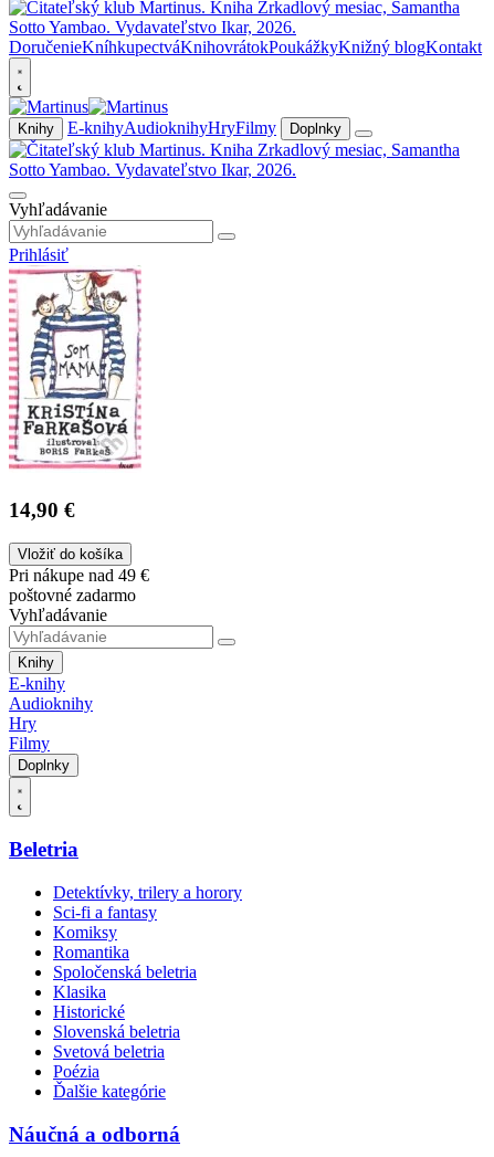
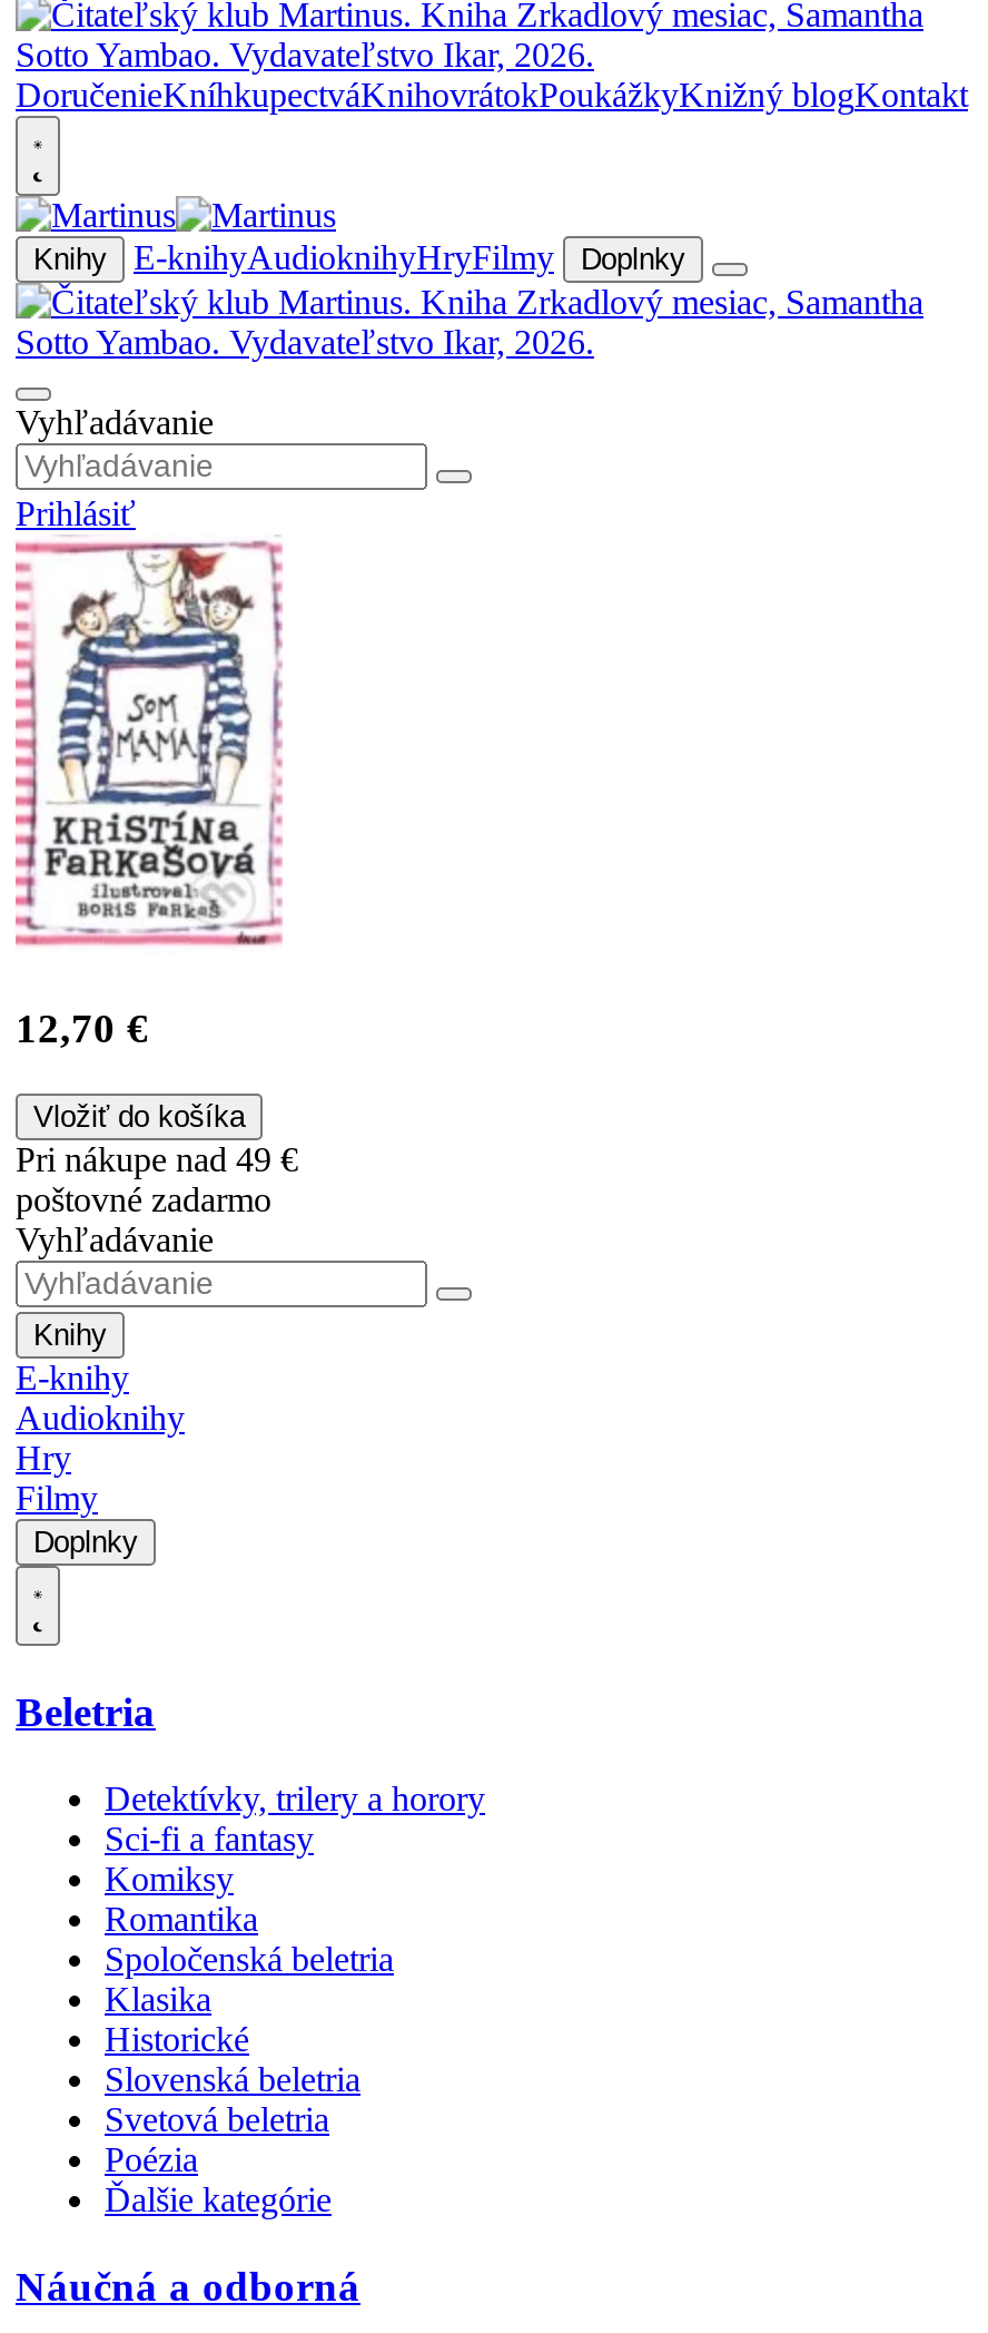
- 14,90 €
+ 12,70 €
